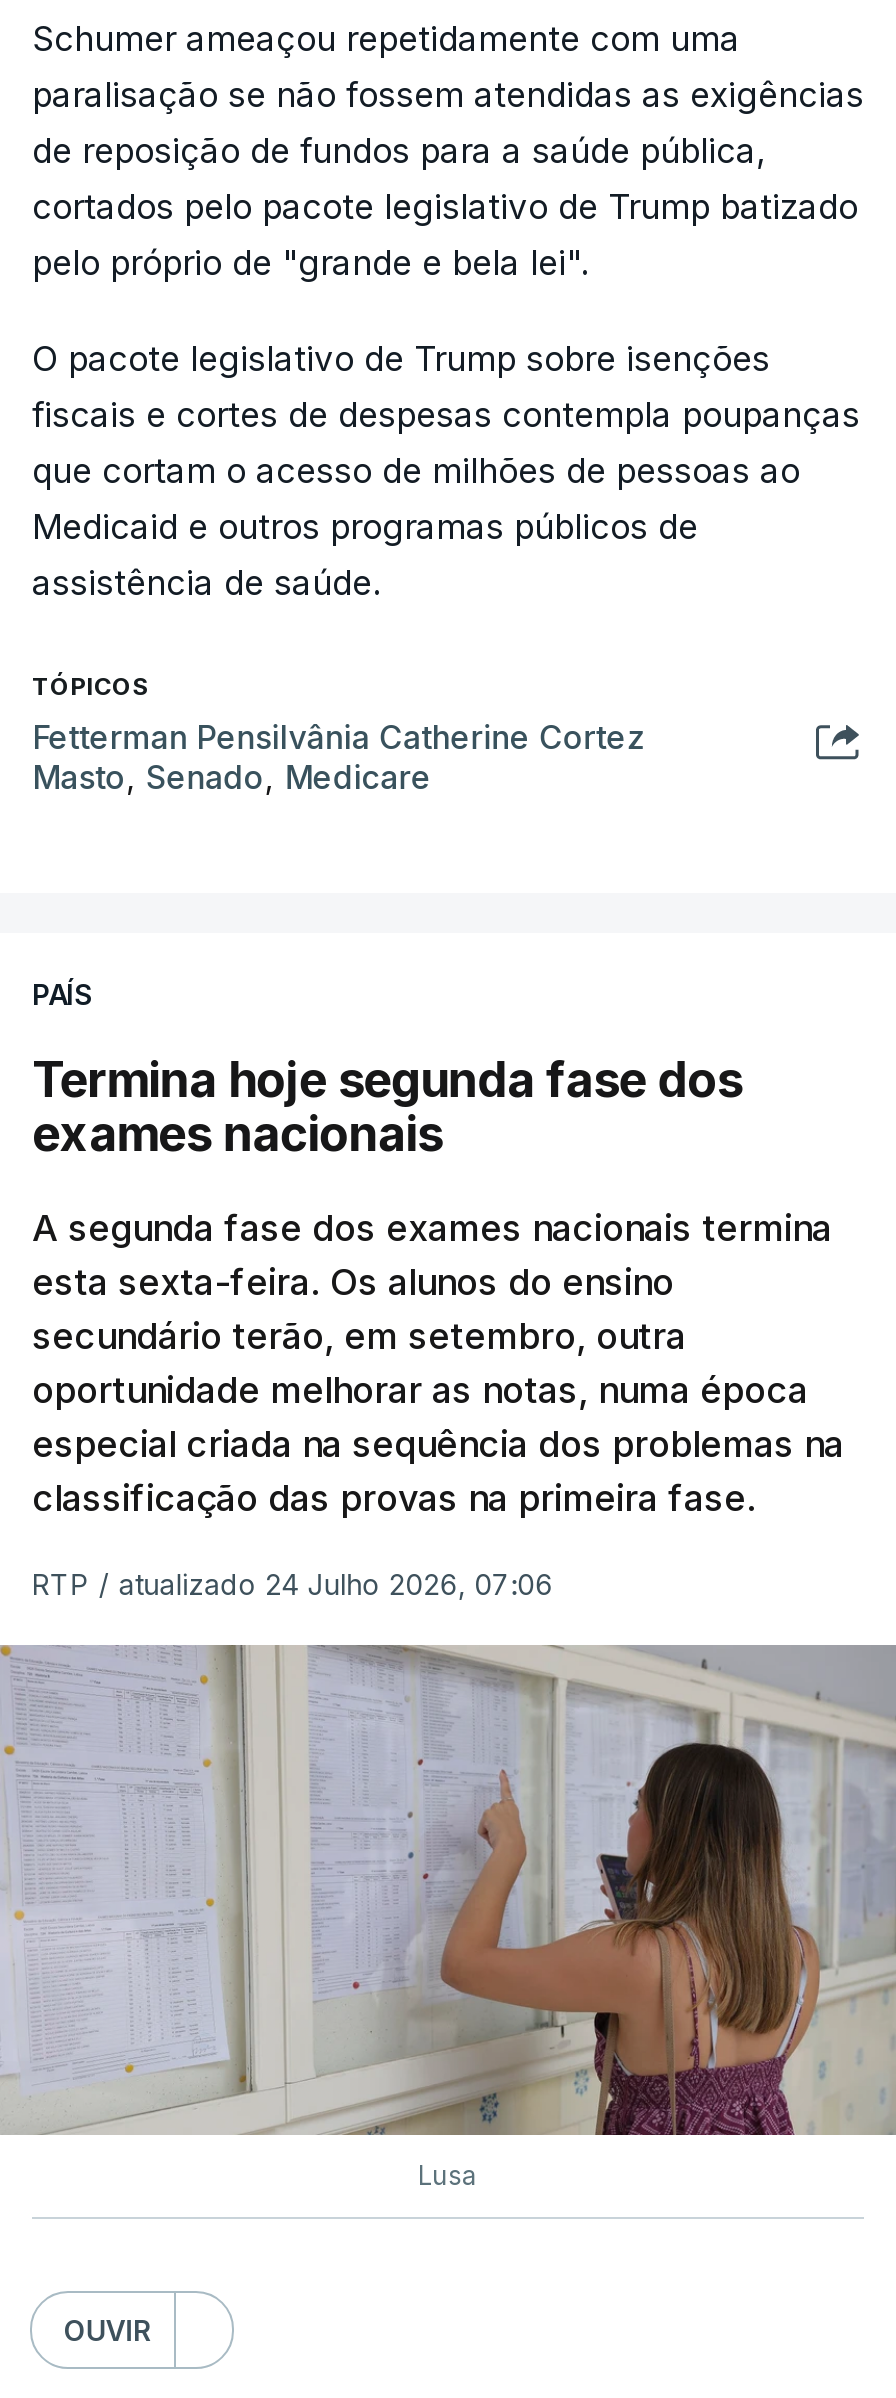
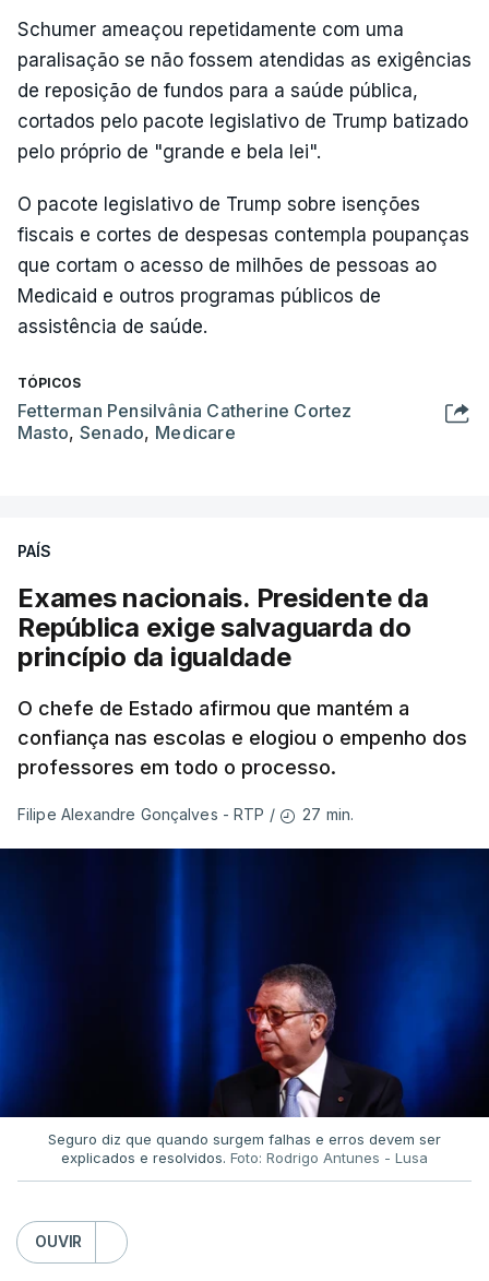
- Termina hoje segunda fase dos
- exames nacionais
+ Exames nacionais. Presidente da
+ República exige salvaguarda do
+ princípio da igualdade

- A segunda fase dos exames nacionais termina
- esta sexta-feira. Os alunos do ensino
- secundário terão, em setembro, outra
- oportunidade melhorar as notas, numa época
- especial criada na sequência dos problemas na
- classificação das provas na primeira fase.
+ O chefe de Estado afirmou que mantém a
+ confiança nas escolas e elogiou o empenho dos
+ professores em todo o processo.

- RTP / atualizado 24 Julho 2026, 07:06
+ Filipe Alexandre Gonçalves - RTP /
+ 27 min.

- [image]
- Lusa
+ [image]
+ Seguro diz que quando surgem falhas e erros devem ser
+ explicados e resolvidos. Foto: Rodrigo Antunes - Lusa
